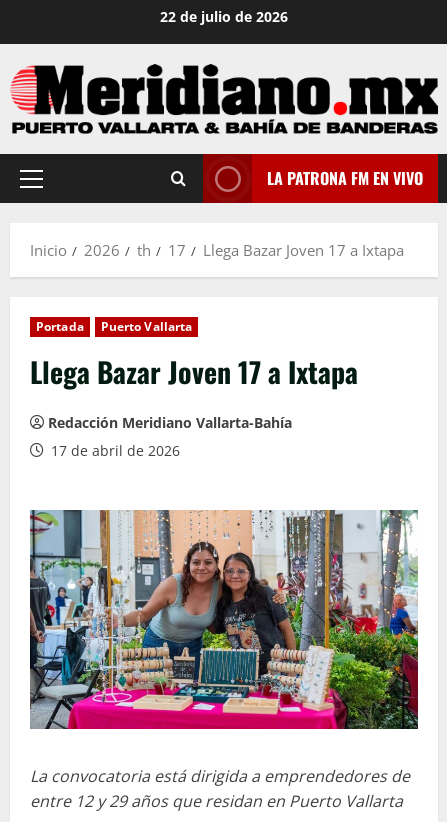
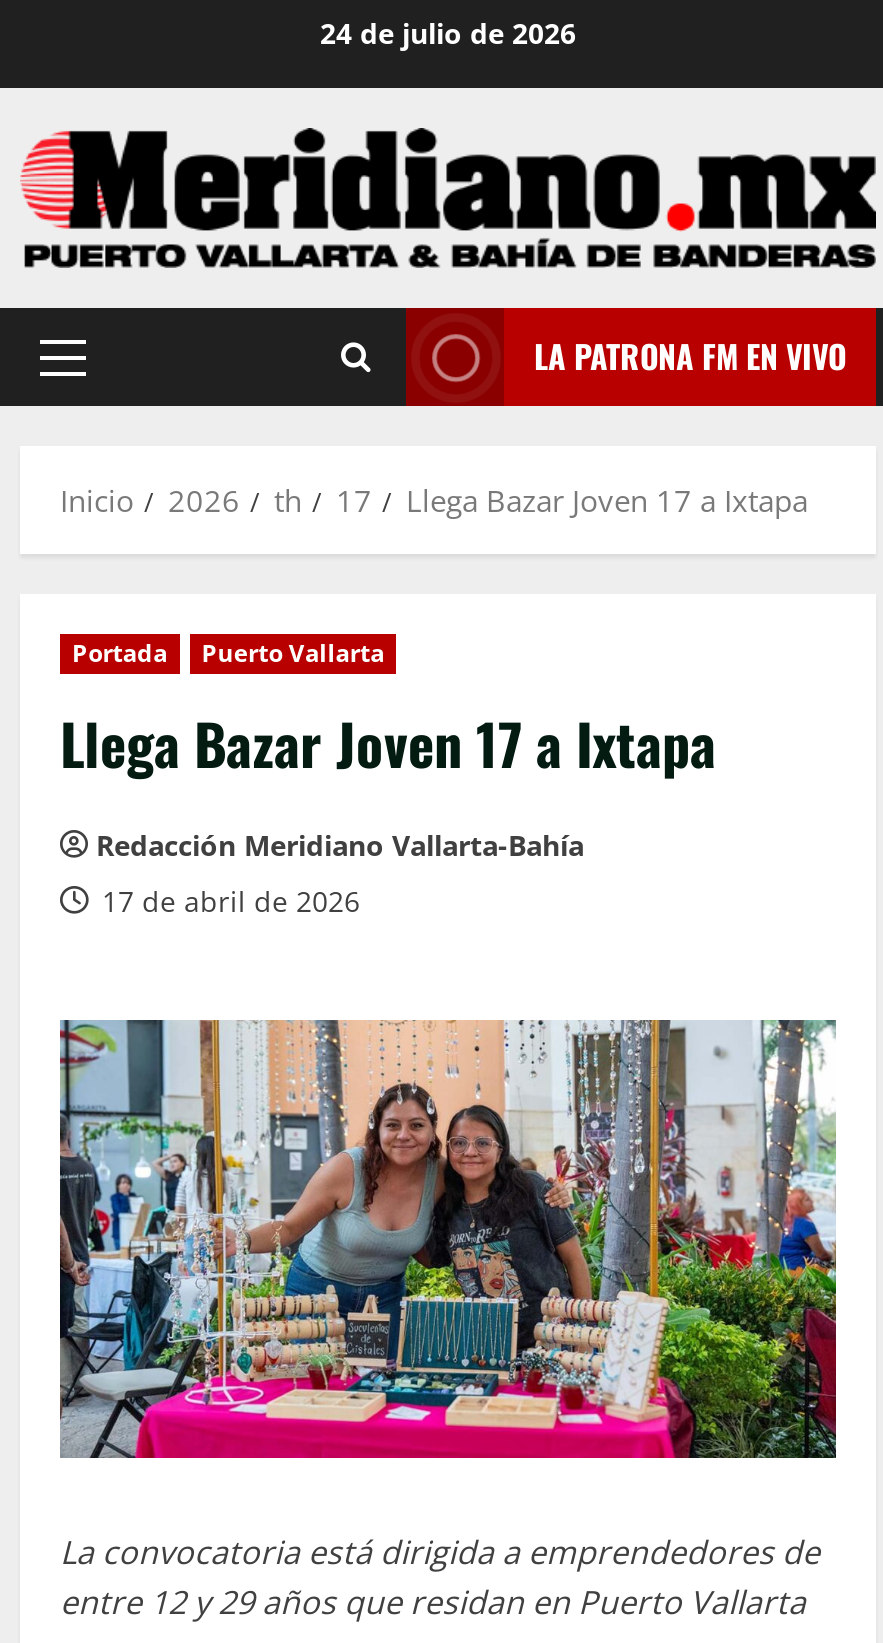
- 22 de julio de 2026
+ 24 de julio de 2026
